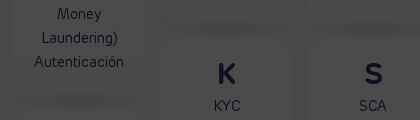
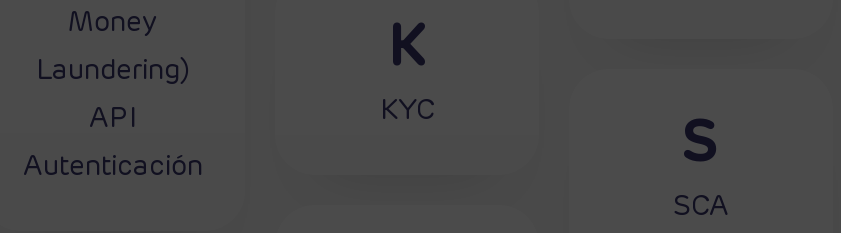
moved down: Autenticación

moved up: K | KYC

+ API
